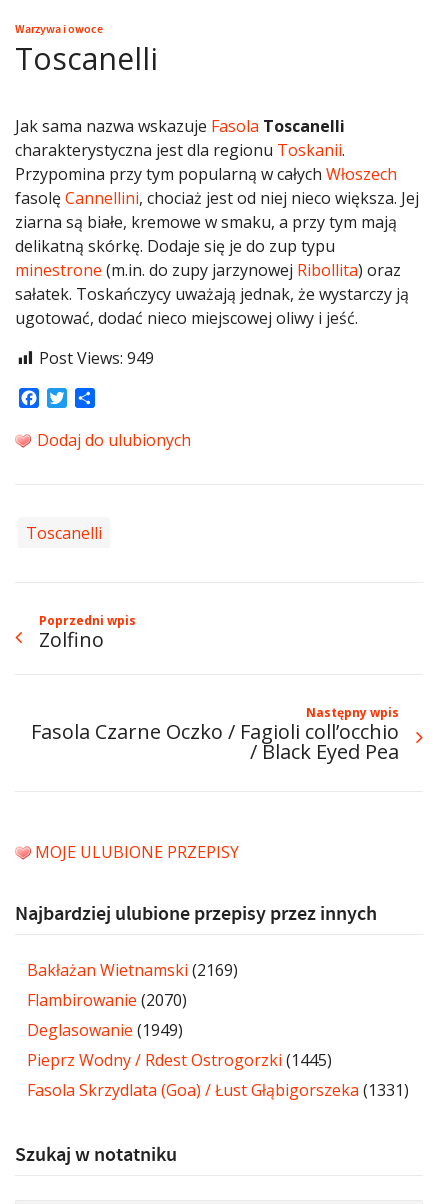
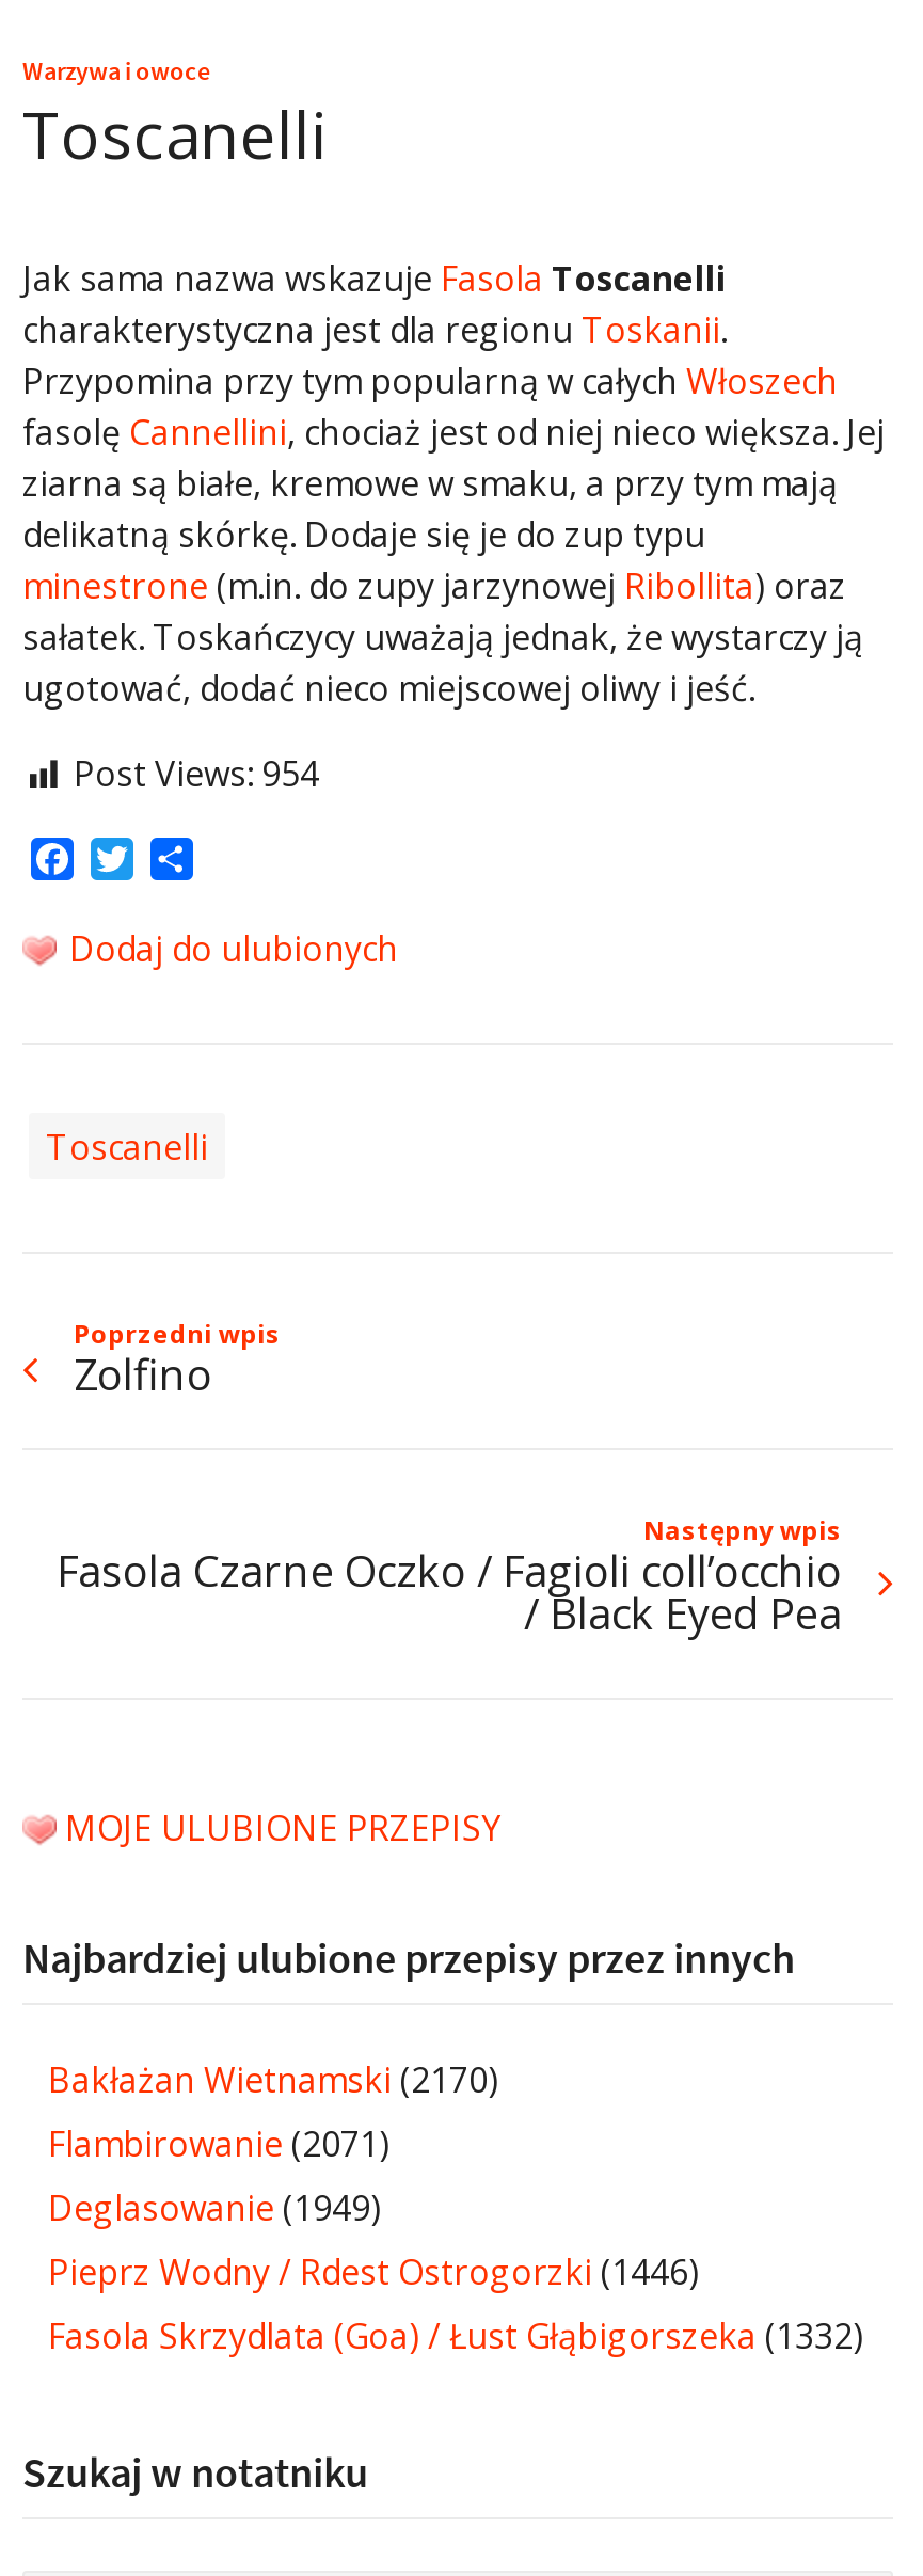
- Post Views: 949
+ Post Views: 954

- Bakłażan Wietnamski (2169)
+ Bakłażan Wietnamski (2170)

- Flambirowanie (2070)
+ Flambirowanie (2071)

- Pieprz Wodny / Rdest Ostrogorzki (1445)
+ Pieprz Wodny / Rdest Ostrogorzki (1446)

- Fasola Skrzydlata (Goa) / Łust Głąbigorszeka (1331)
+ Fasola Skrzydlata (Goa) / Łust Głąbigorszeka (1332)
